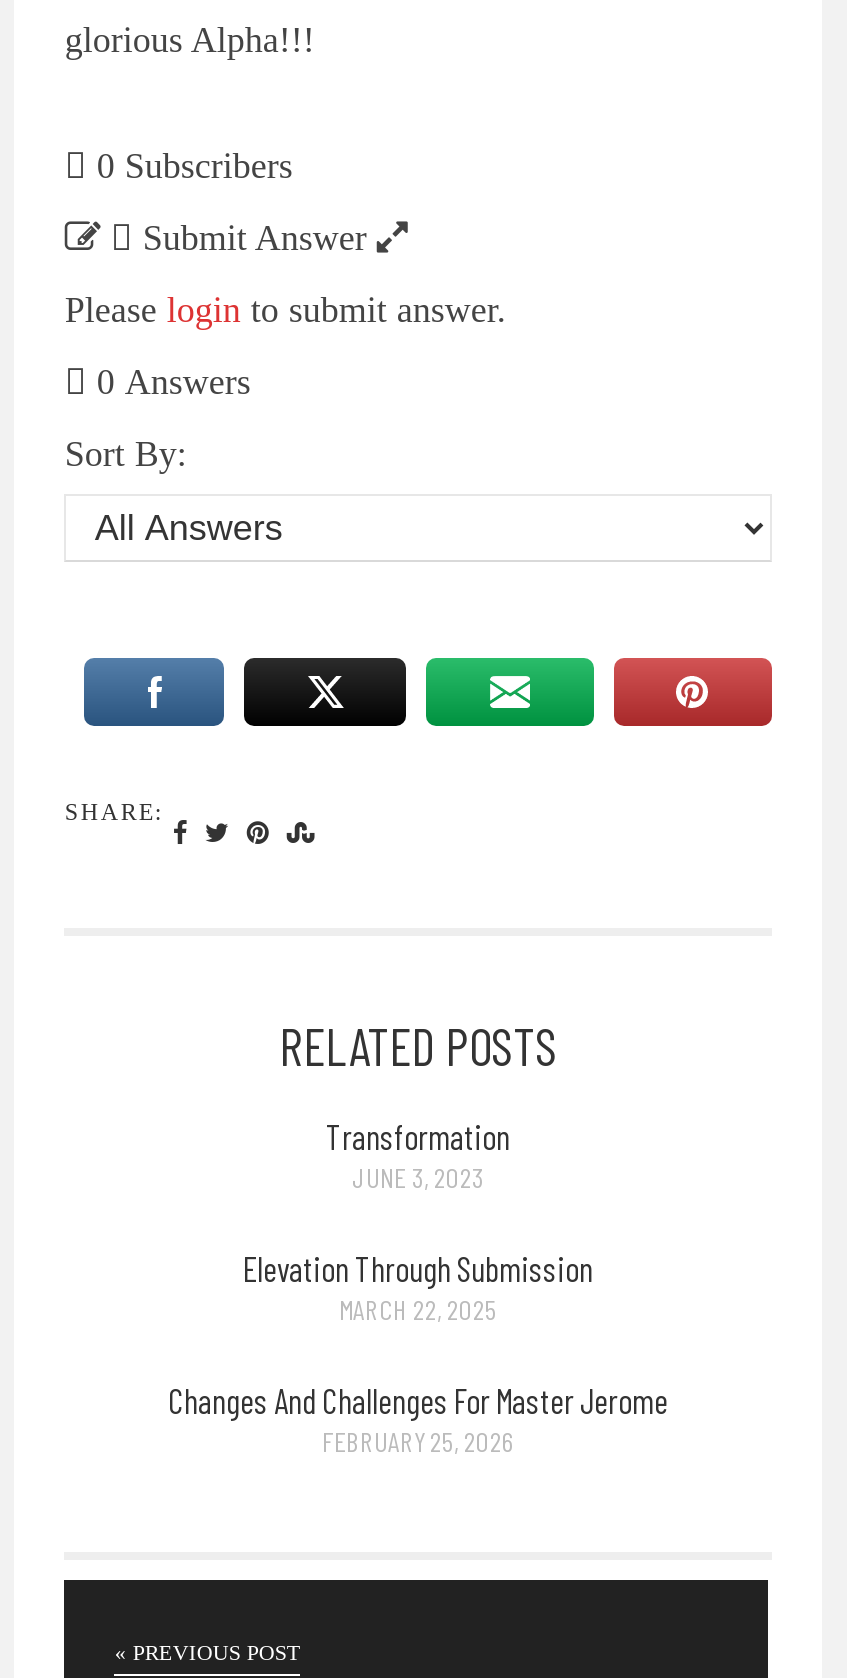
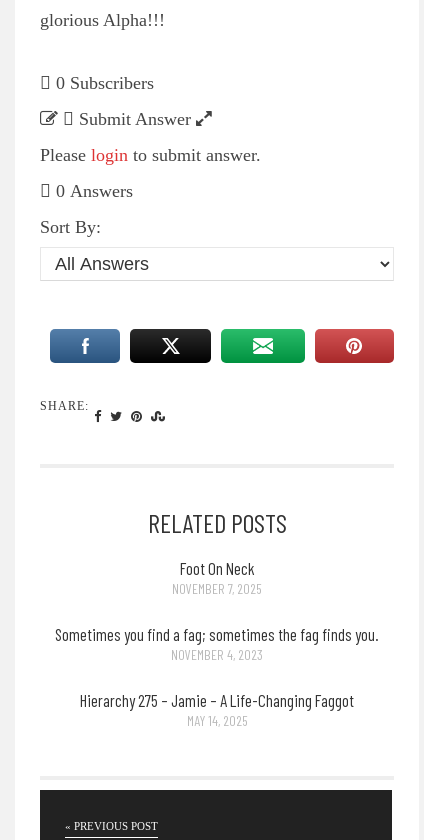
- Transformation
- JUNE 3, 2023
+ Foot On Neck
+ NOVEMBER 7, 2025

- Elevation Through Submission
- MARCH 22, 2025
+ Sometimes you find a fag; sometimes the fag finds you.
+ NOVEMBER 4, 2023

- Changes And Challenges For Master Jerome
- FEBRUARY 25, 2026
+ Hierarchy 275 – Jamie – A Life-Changing Faggot
+ MAY 14, 2025
